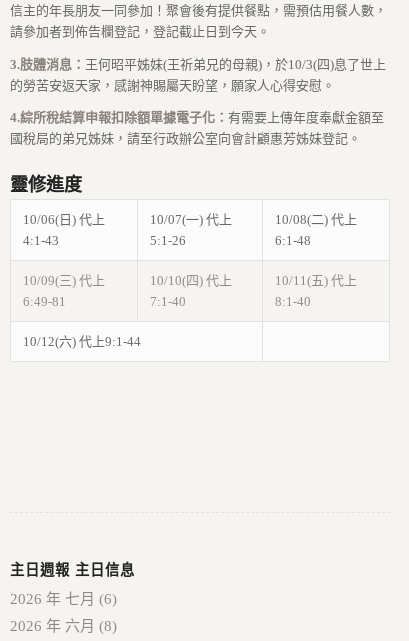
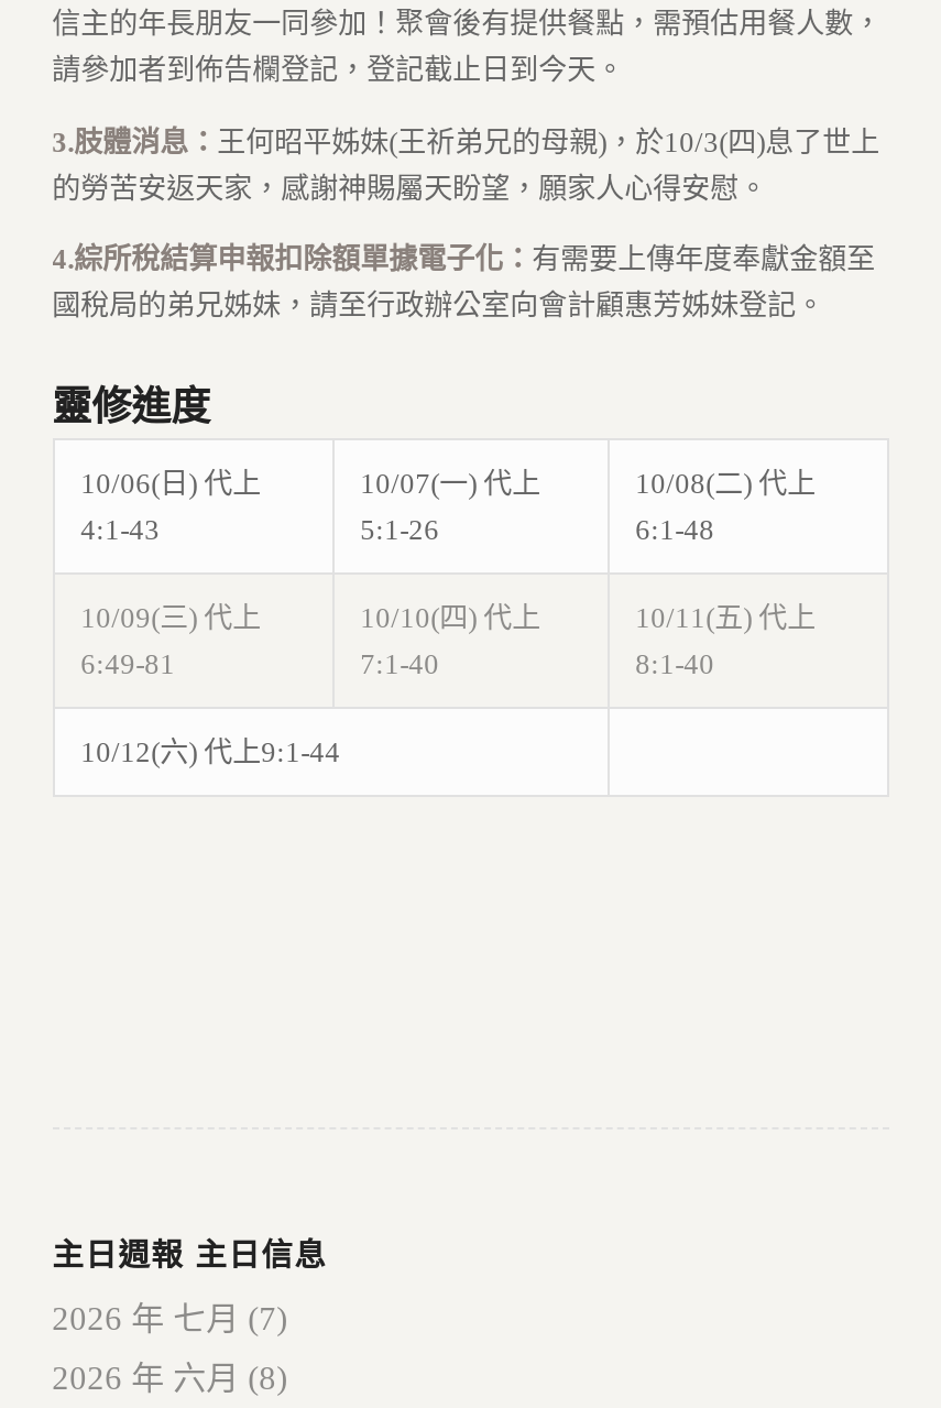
- 2026 年 七月(6)
+ 2026 年 七月(7)
